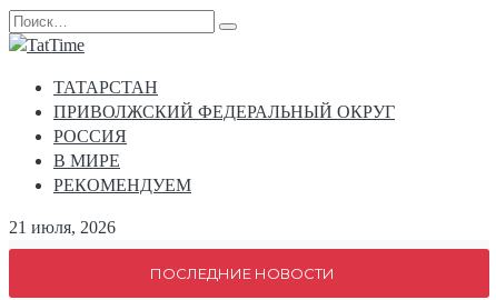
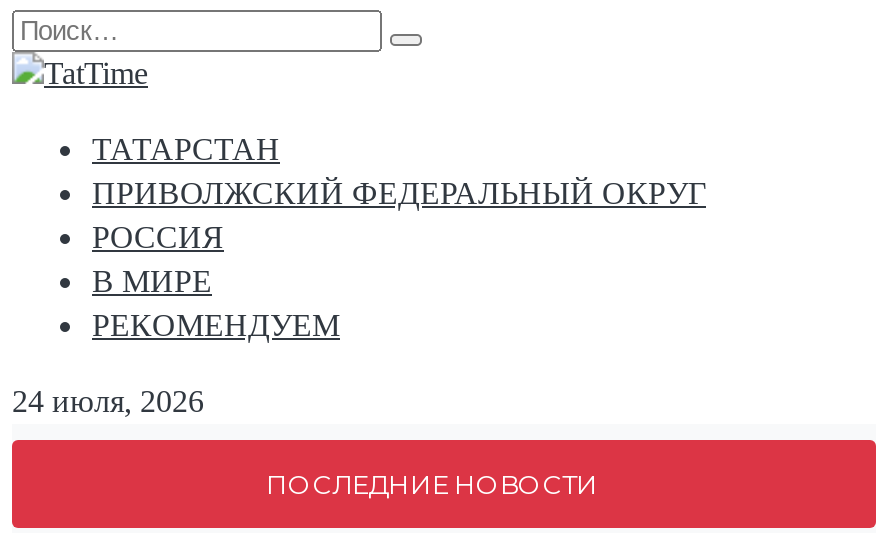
- 21 июля, 2026
+ 24 июля, 2026
